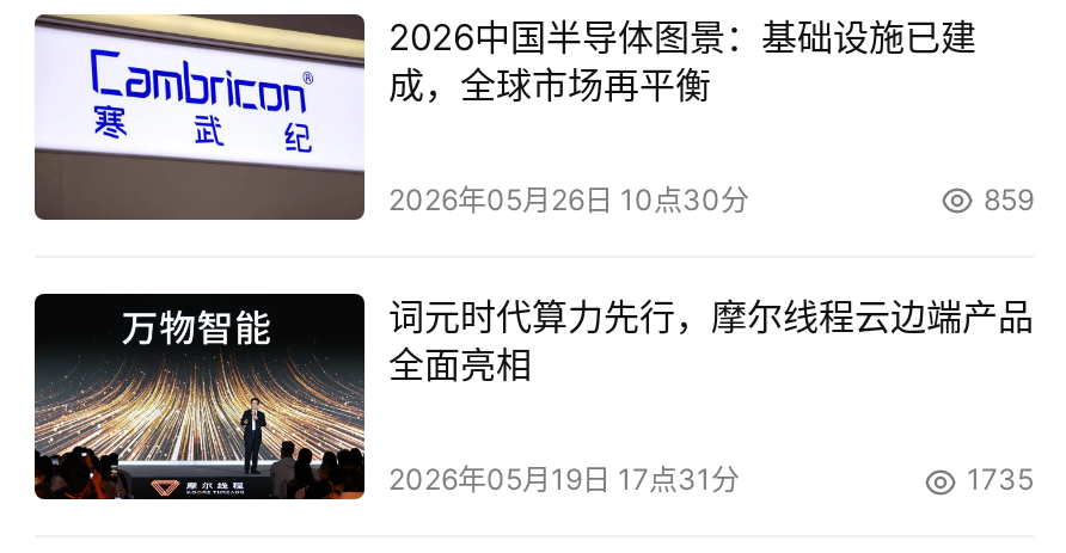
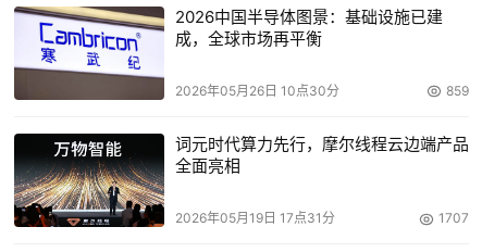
- 1735
+ 1707
